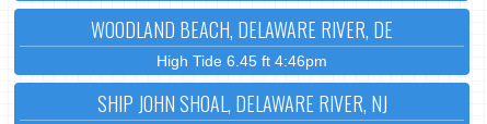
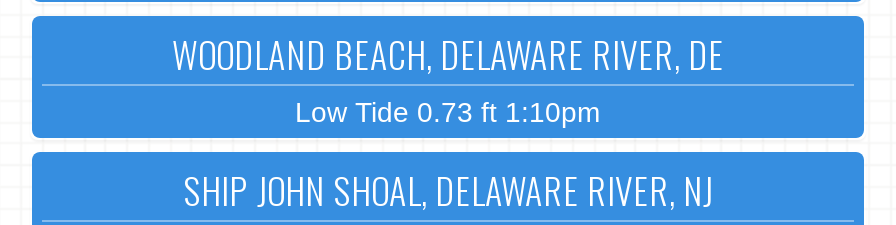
- High Tide 6.45 ft 4:46pm
+ Low Tide 0.73 ft 1:10pm
